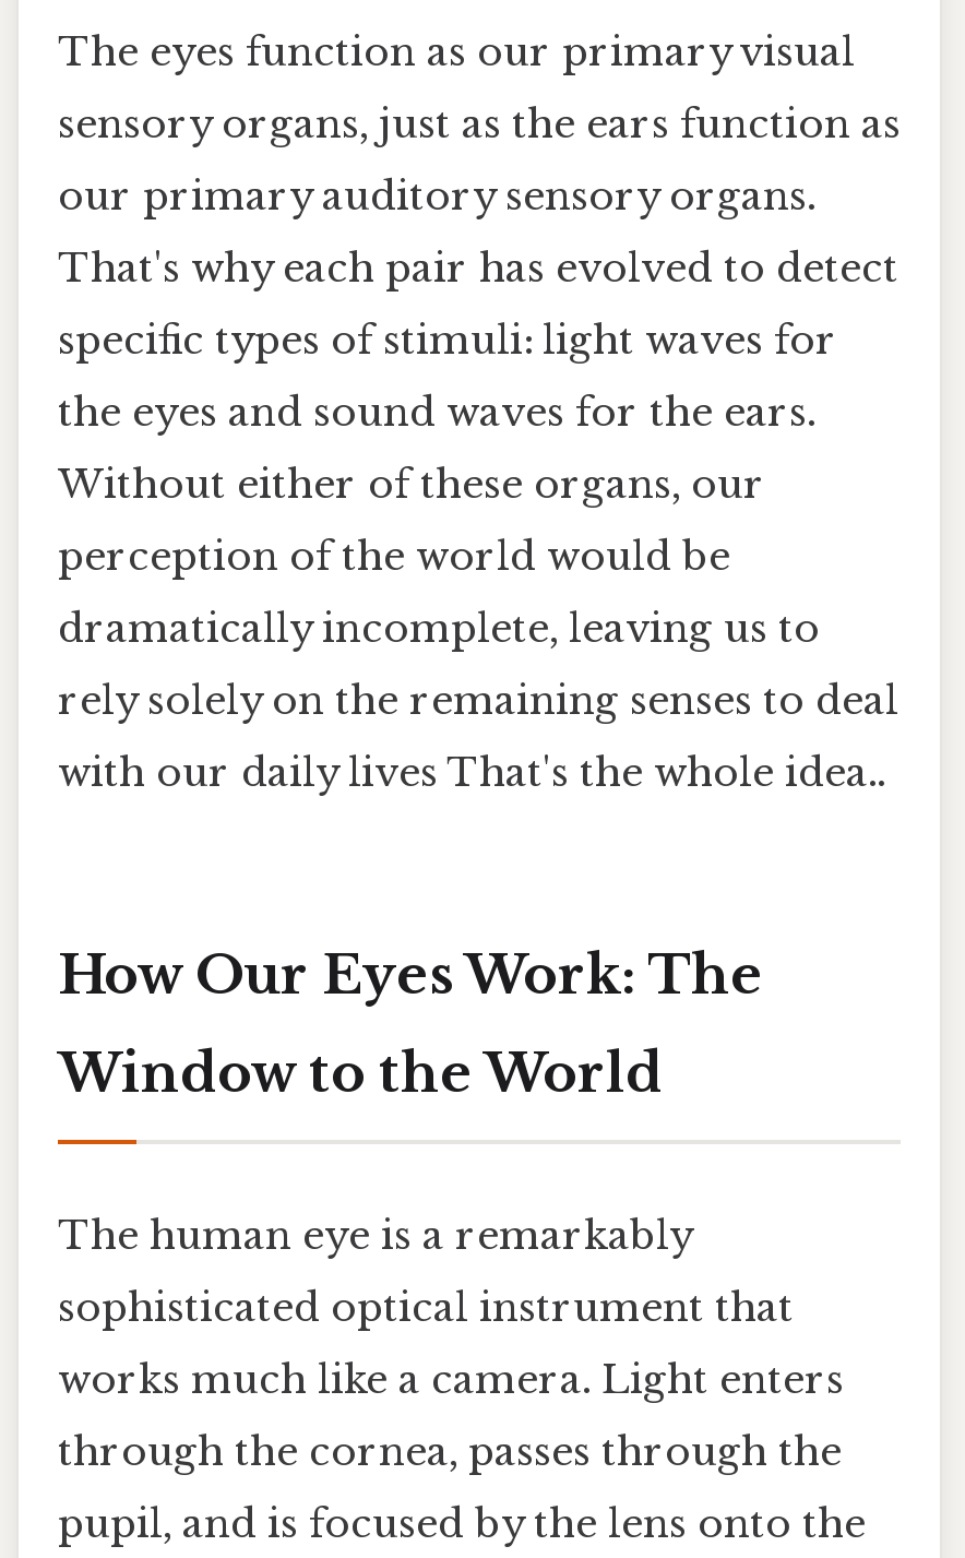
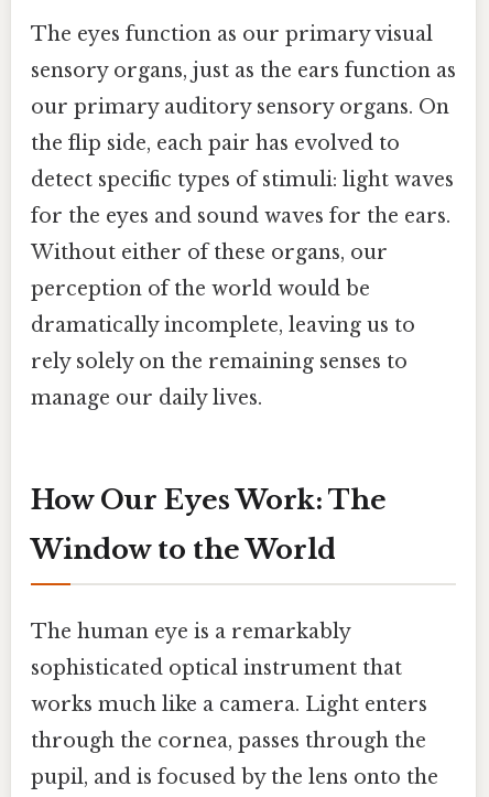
- our primary auditory sensory organs.
+ our primary auditory sensory organs. On

- That's why each pair has evolved to detect
+ the flip side, each pair has evolved to

- specific types of stimuli: light waves for
+ detect specific types of stimuli: light waves

- the eyes and sound waves for the ears.
+ for the eyes and sound waves for the ears.

- rely solely on the remaining senses to deal
+ rely solely on the remaining senses to

- with our daily lives That's the whole idea..
+ manage our daily lives.
